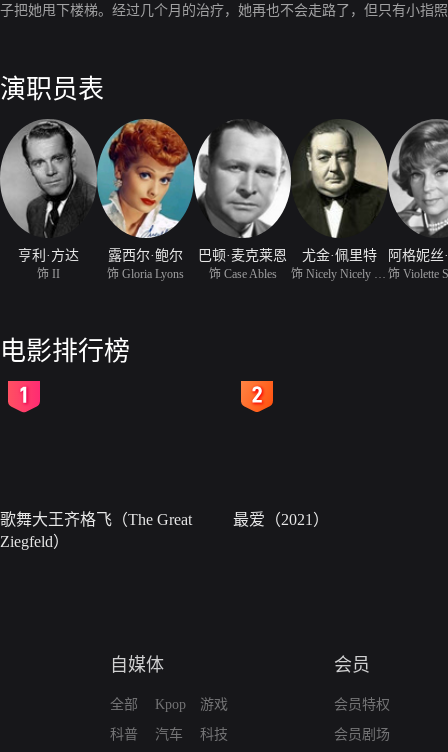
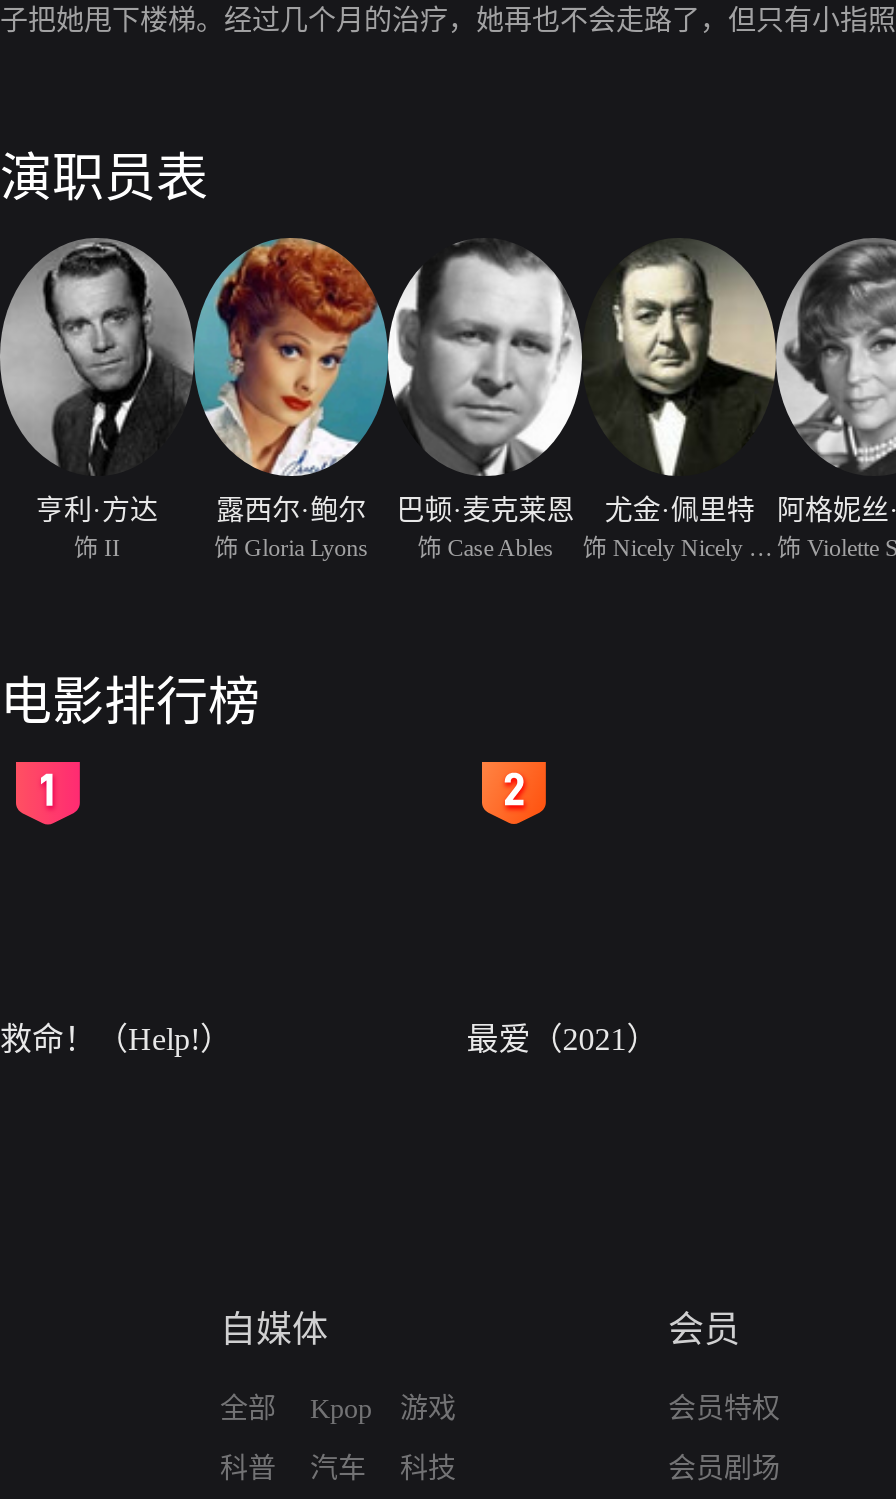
- 歌舞大王齐格飞（The Great
- Ziegfeld）
+ 救命！（Help!）
